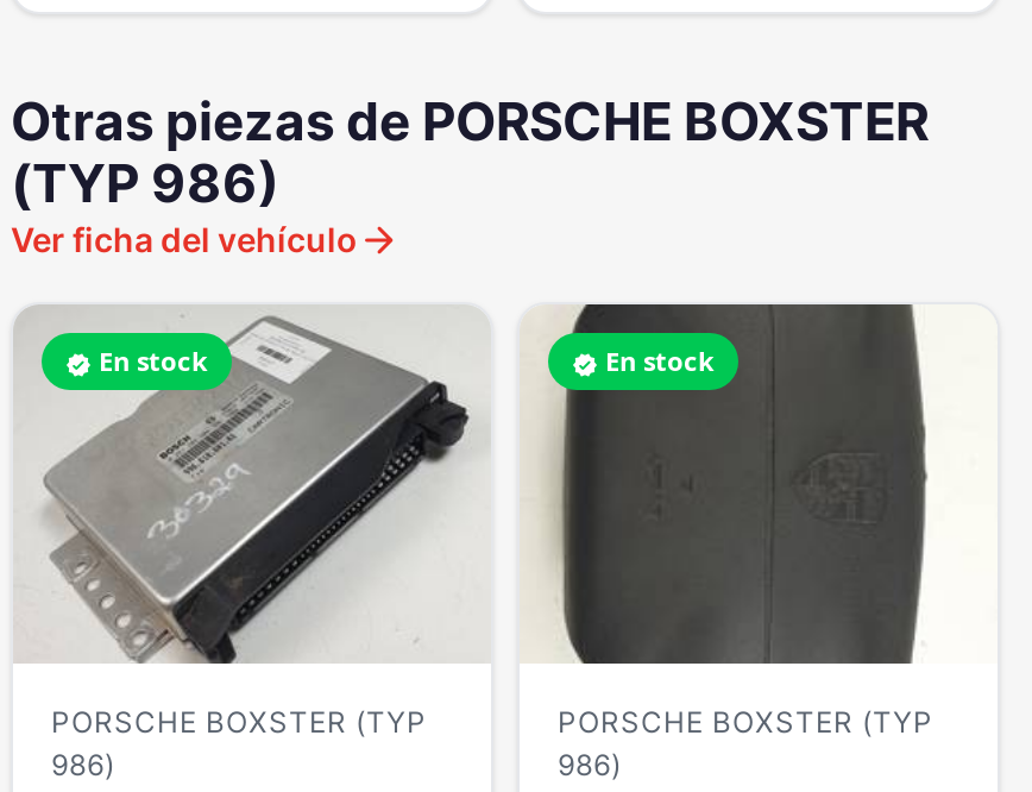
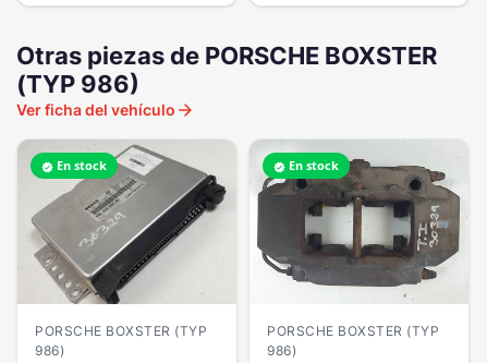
- [image]
+ [image]
